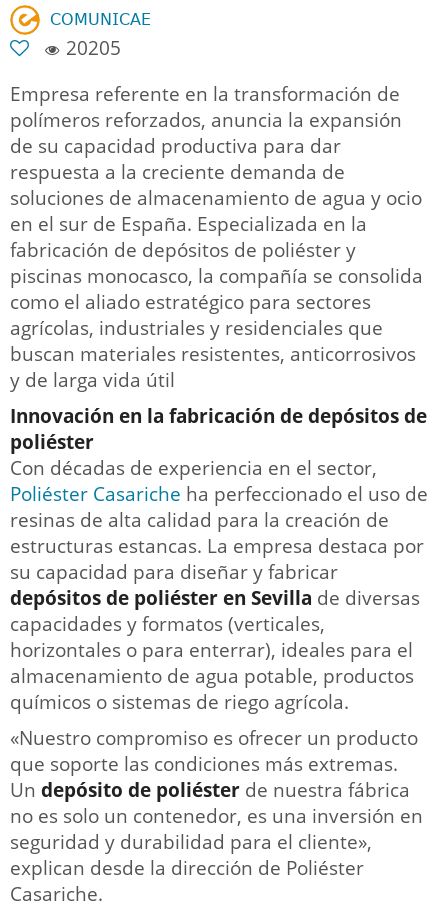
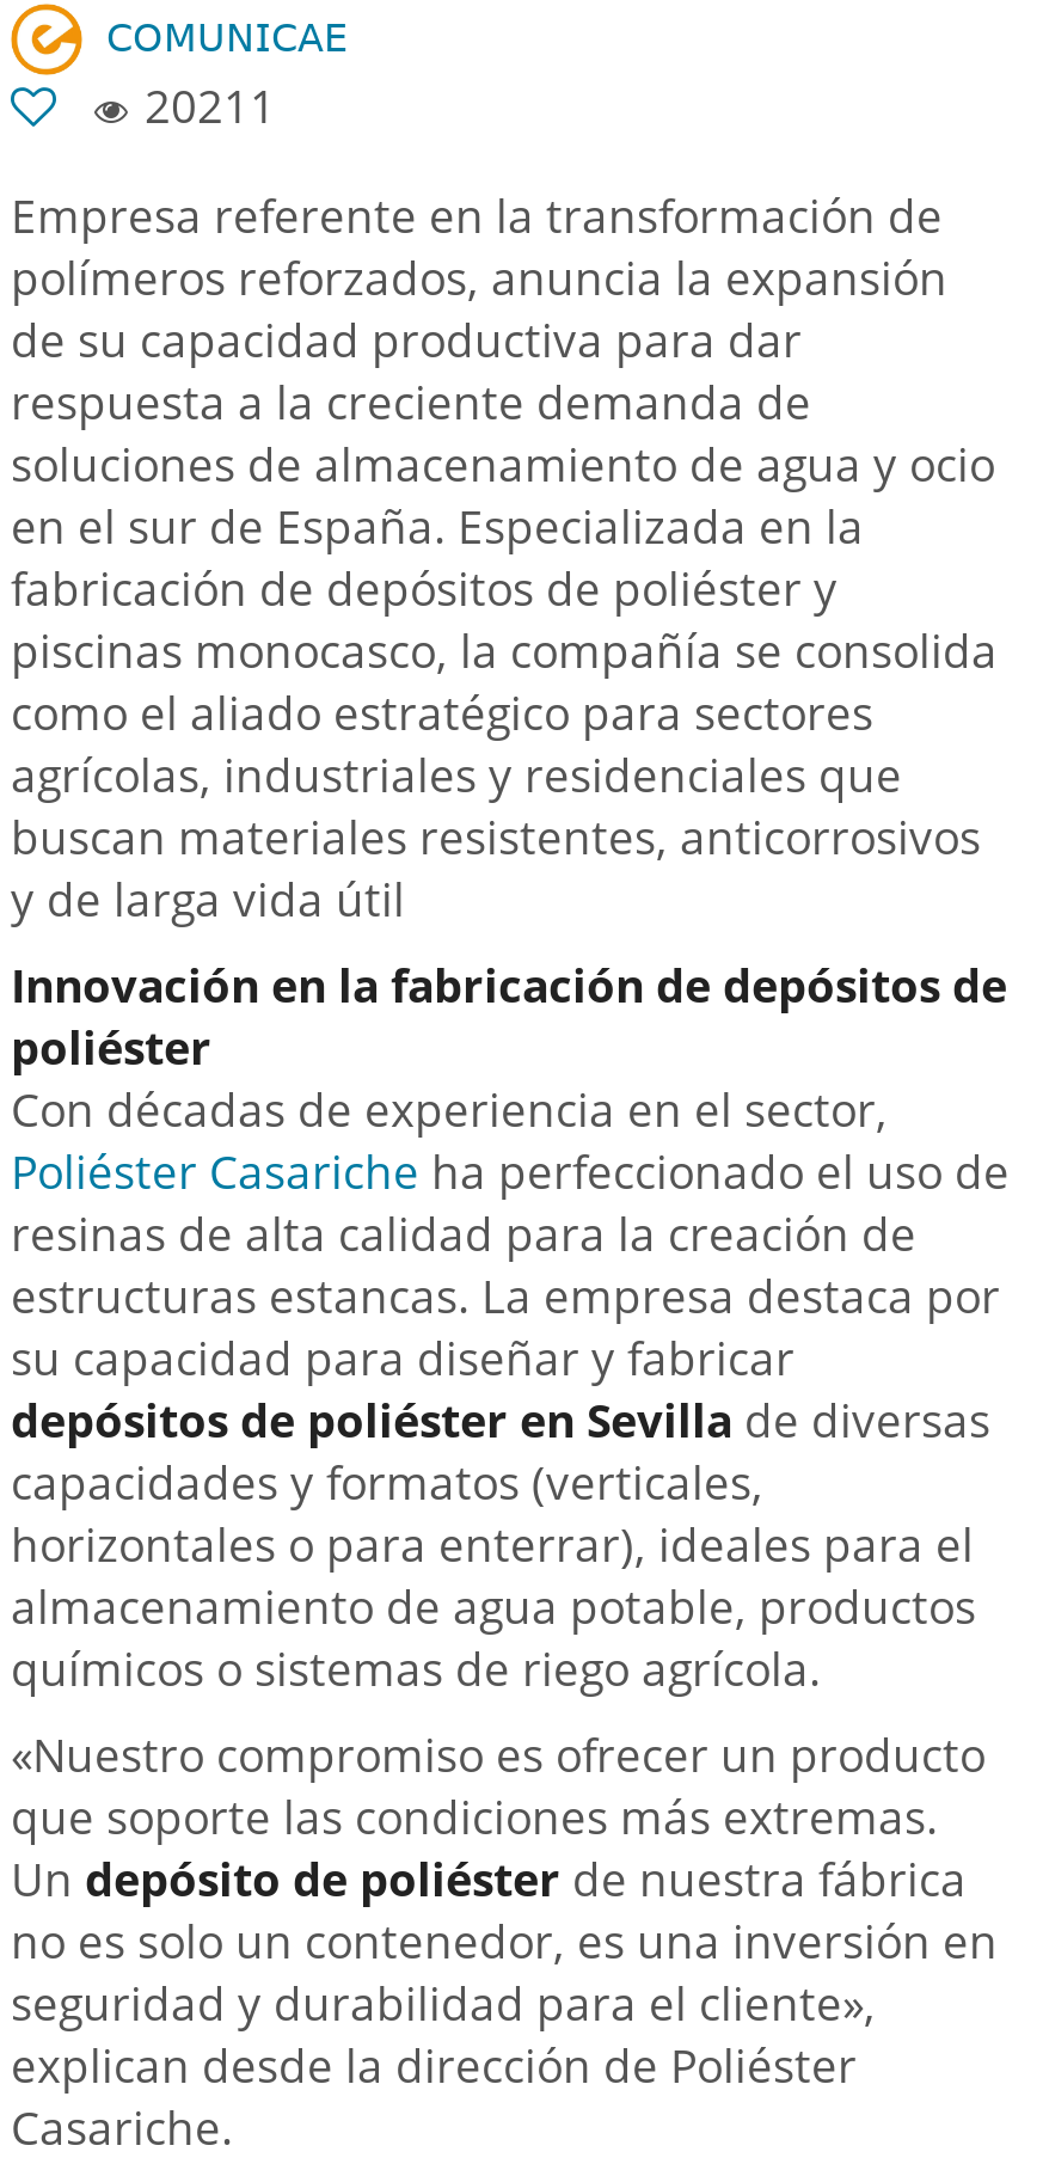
- 20205
+ 20211
